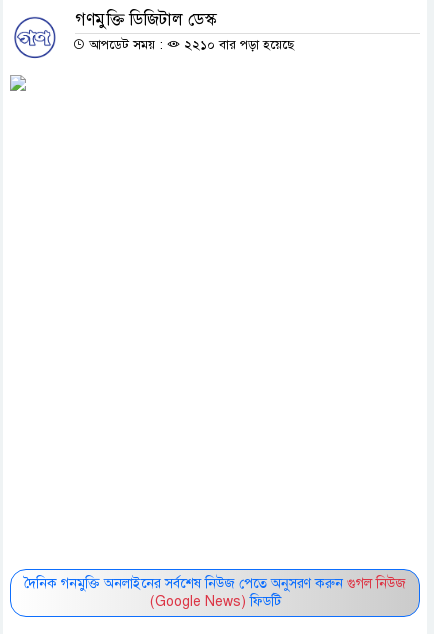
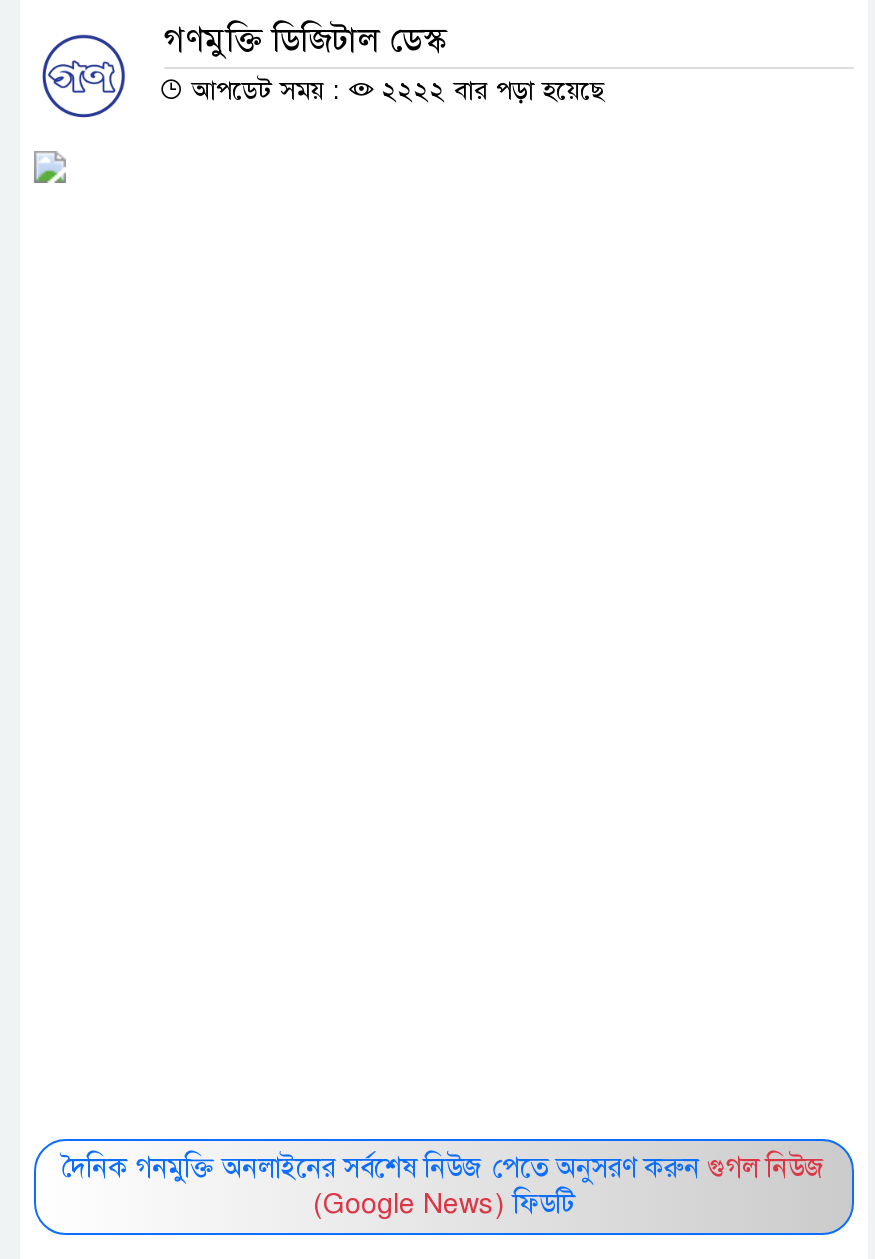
- আপডেট সময় : ২২১০ বার পড়া হয়েছে
+ আপডেট সময় : ২২২২ বার পড়া হয়েছে
